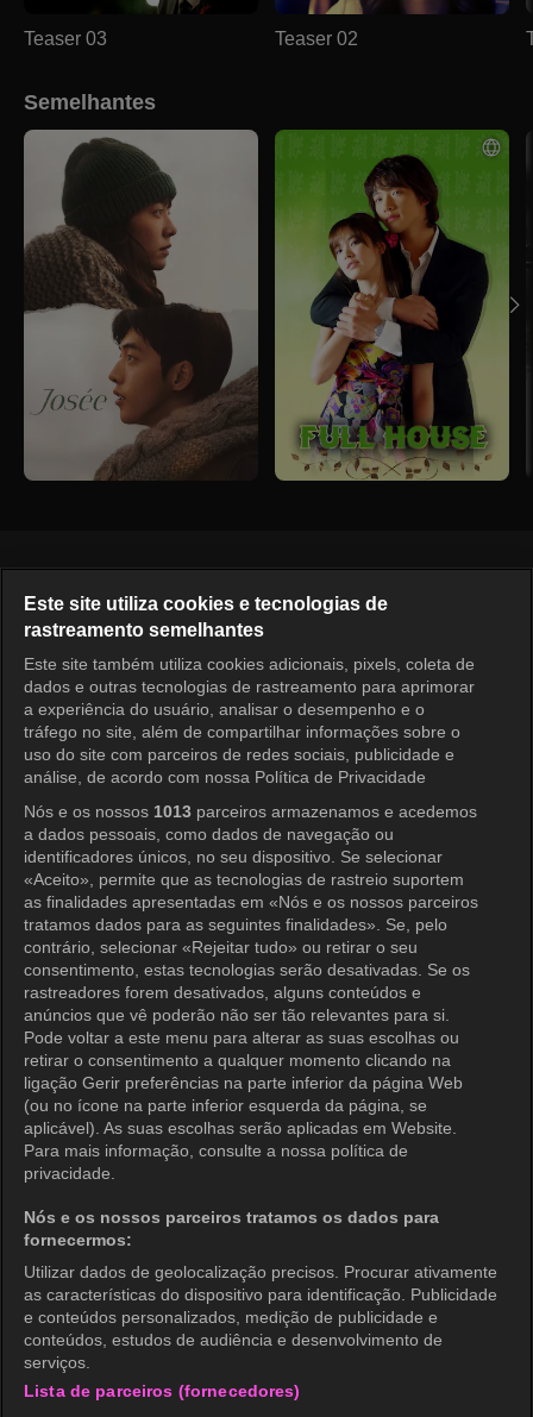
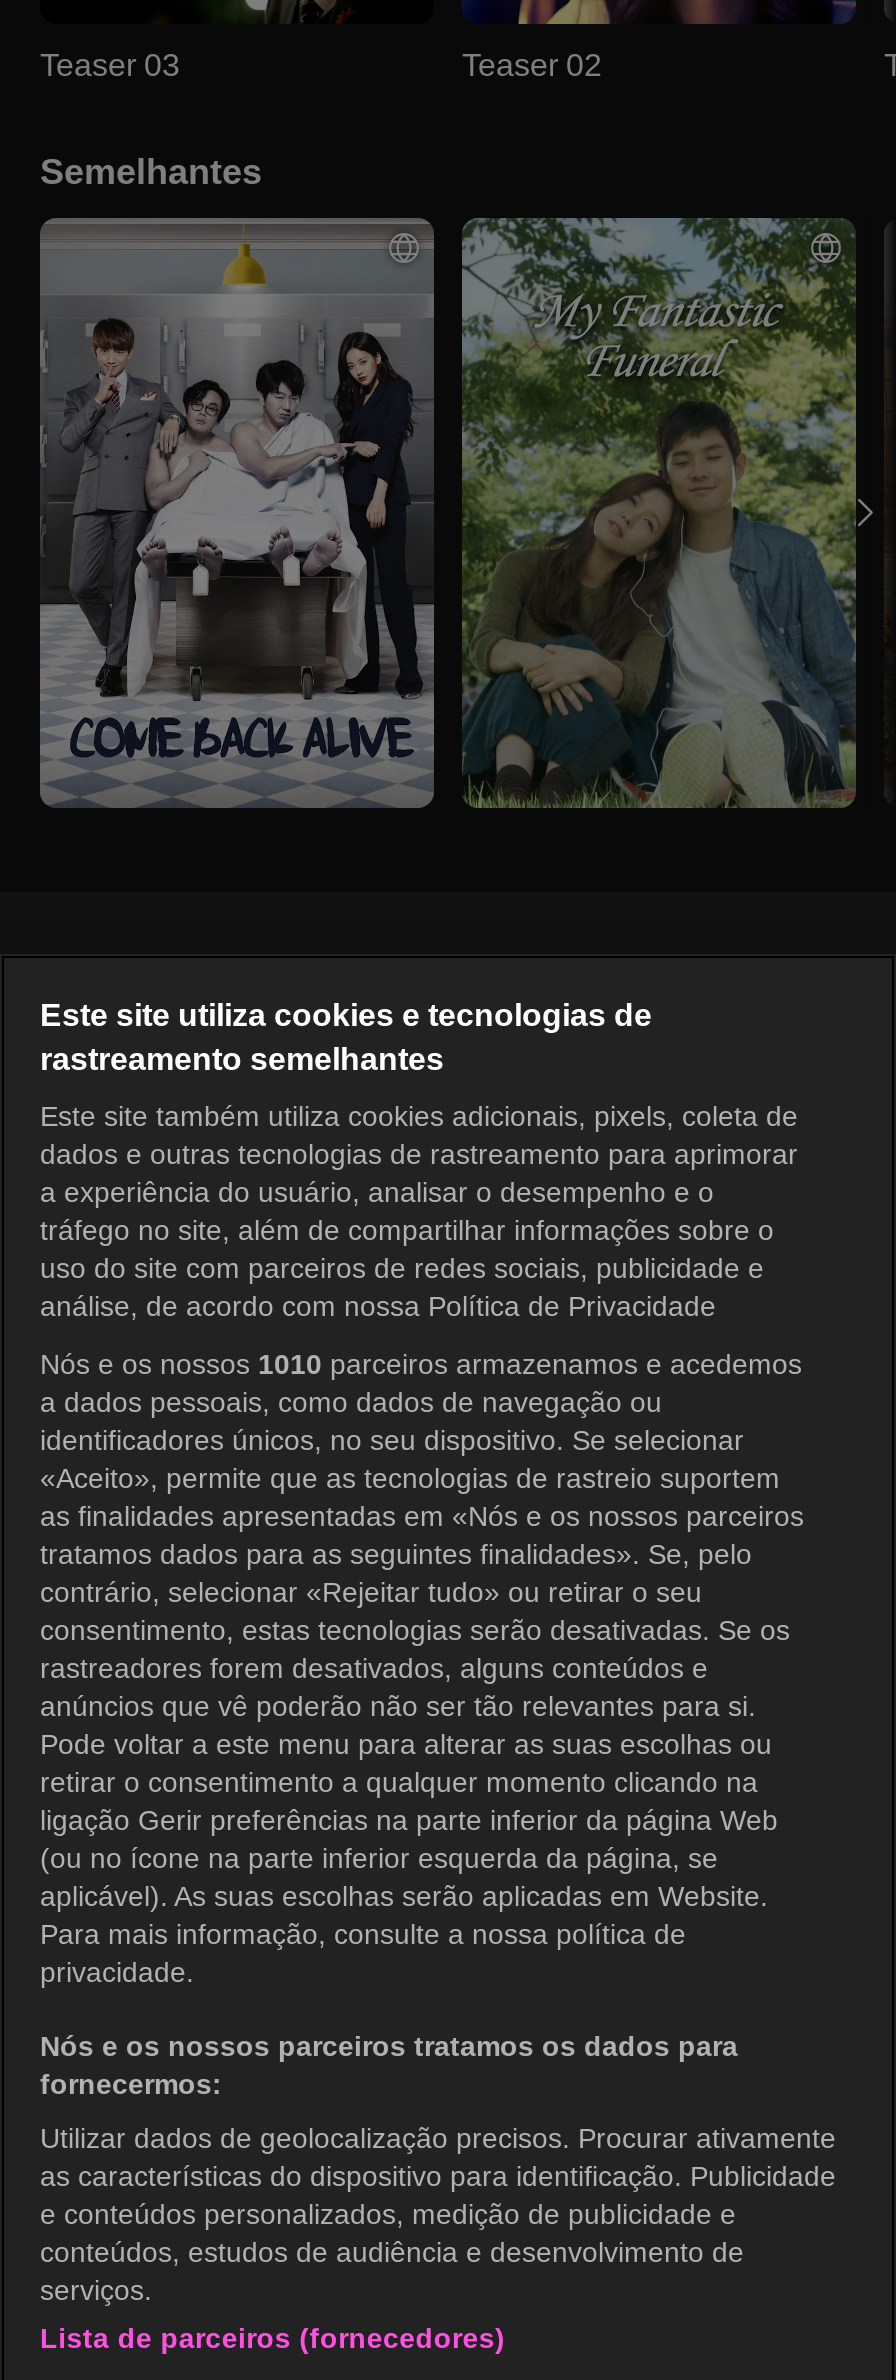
- [image]
+ [image]

- [image]
+ [image]

- Nós e os nossos 1013 parceiros armazenamos e acedemos
+ Nós e os nossos 1010 parceiros armazenamos e acedemos
